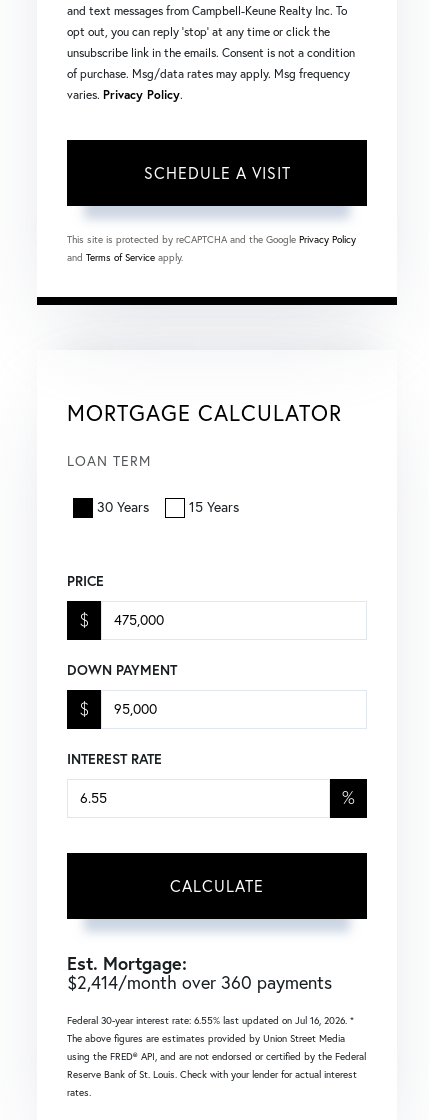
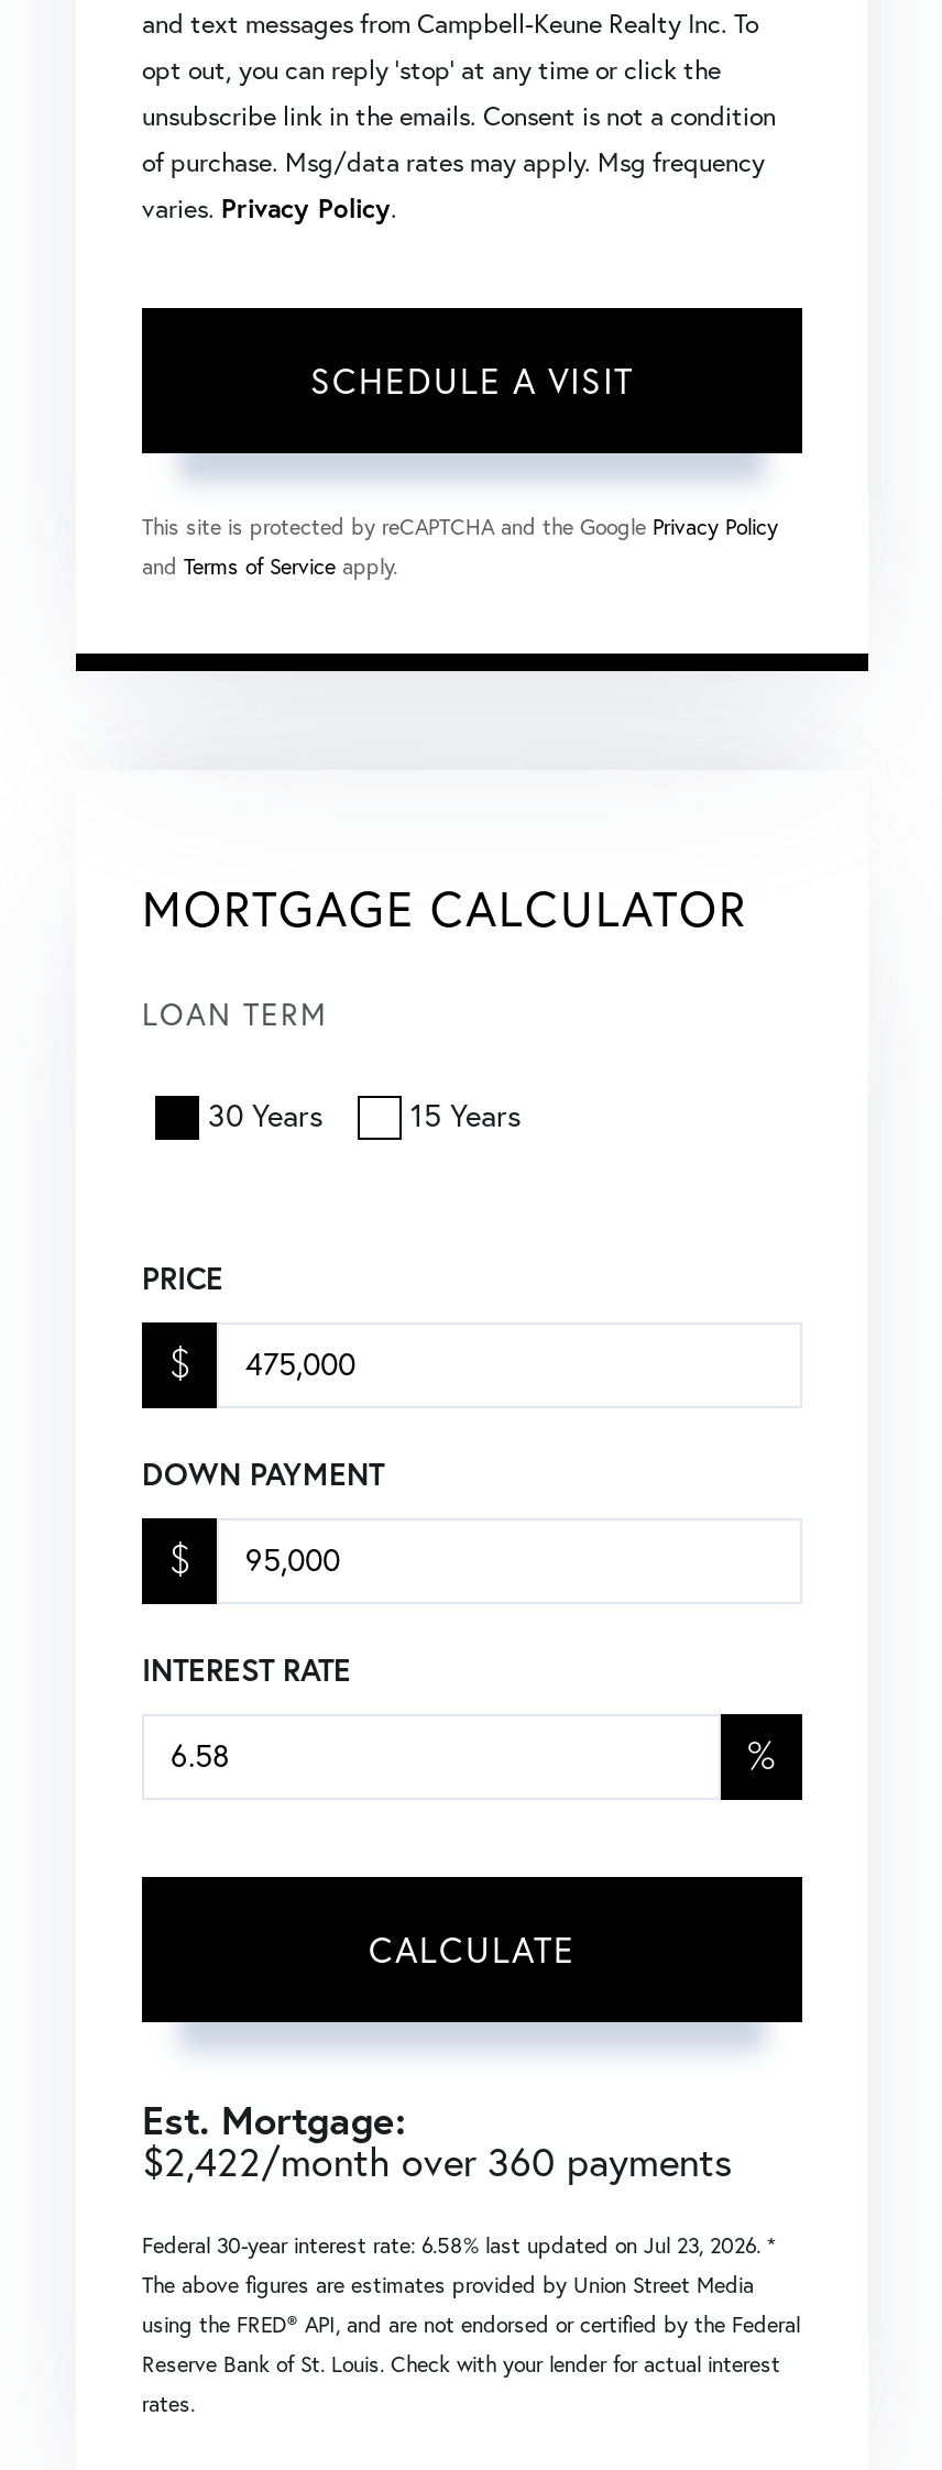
- $2,414/month over 360 payments
+ $2,422/month over 360 payments

- Federal 30-year interest rate: 6.55% last updated on Jul 16, 2026. *
+ Federal 30-year interest rate: 6.58% last updated on Jul 23, 2026. *
